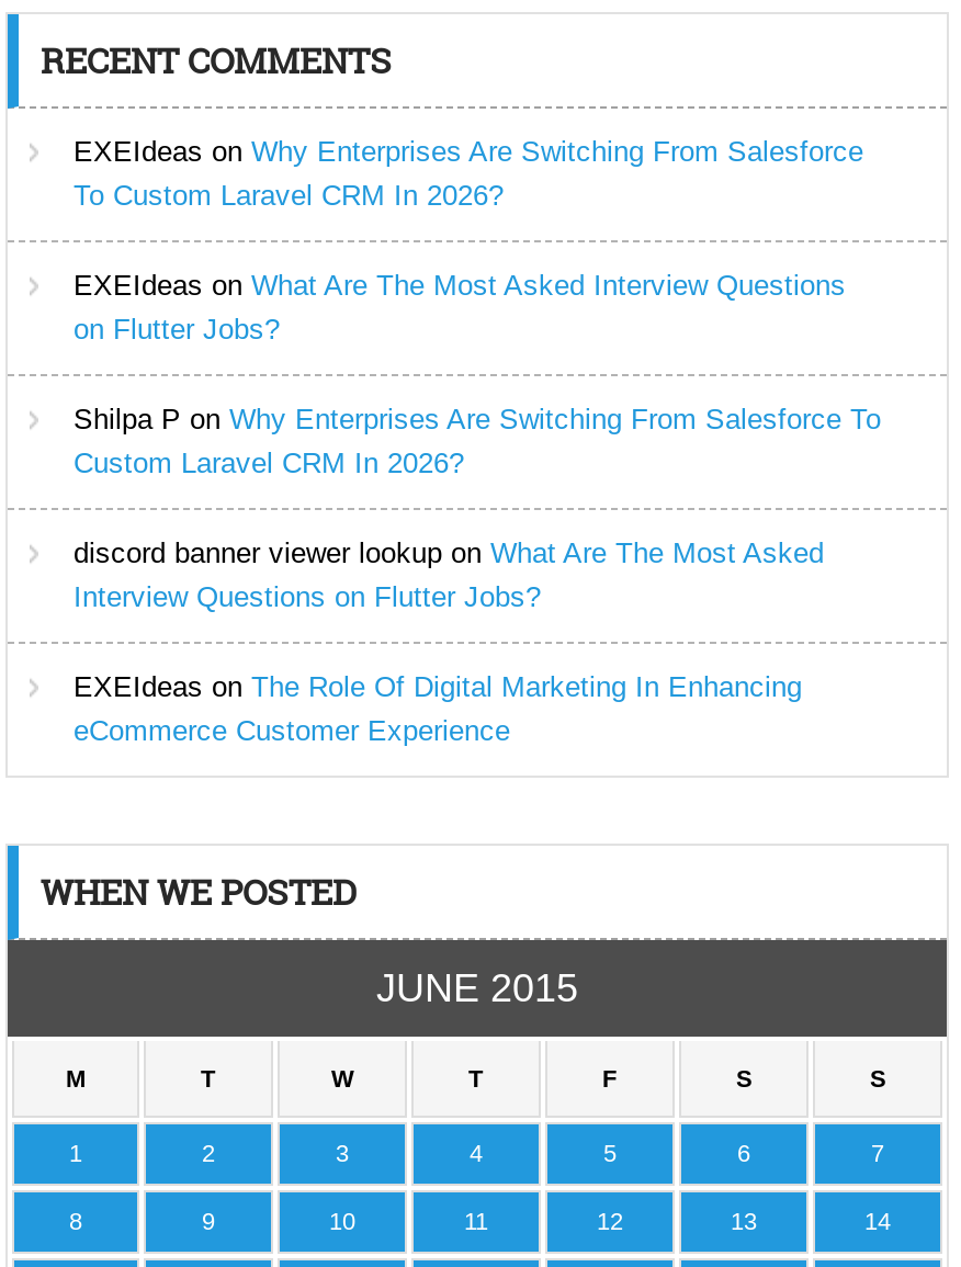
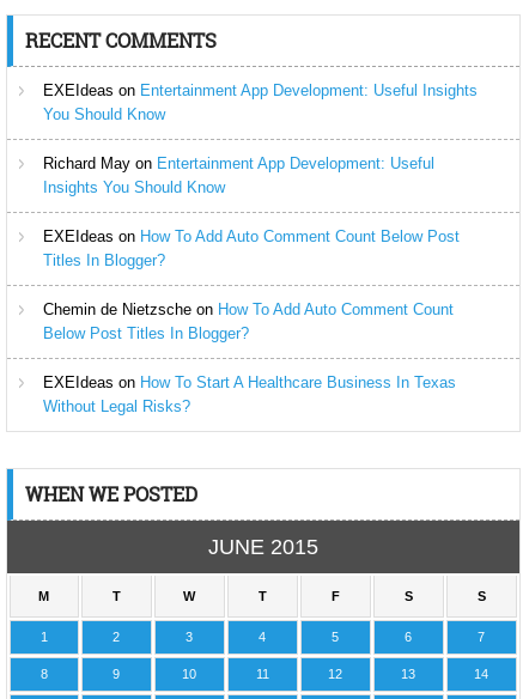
- EXEIdeas on Why Enterprises Are Switching From Salesforce
- To Custom Laravel CRM In 2026?
+ EXEIdeas on Entertainment App Development: Useful Insights
+ You Should Know

- EXEIdeas on What Are The Most Asked Interview Questions
- on Flutter Jobs?
+ Richard May on Entertainment App Development: Useful
+ Insights You Should Know

- Shilpa P on Why Enterprises Are Switching From Salesforce To
- Custom Laravel CRM In 2026?
+ EXEIdeas on How To Add Auto Comment Count Below Post
+ Titles In Blogger?

- discord banner viewer lookup on What Are The Most Asked
- Interview Questions on Flutter Jobs?
+ Chemin de Nietzsche on How To Add Auto Comment Count
+ Below Post Titles In Blogger?

- EXEIdeas on The Role Of Digital Marketing In Enhancing
- eCommerce Customer Experience
+ EXEIdeas on How To Start A Healthcare Business In Texas
+ Without Legal Risks?
